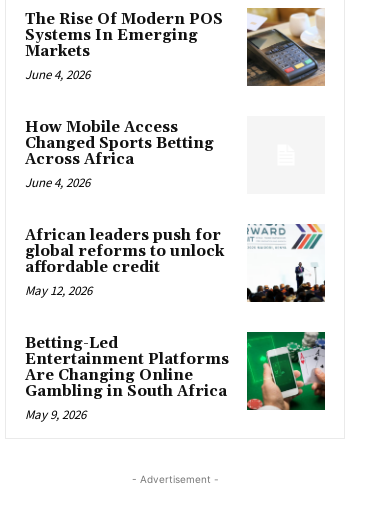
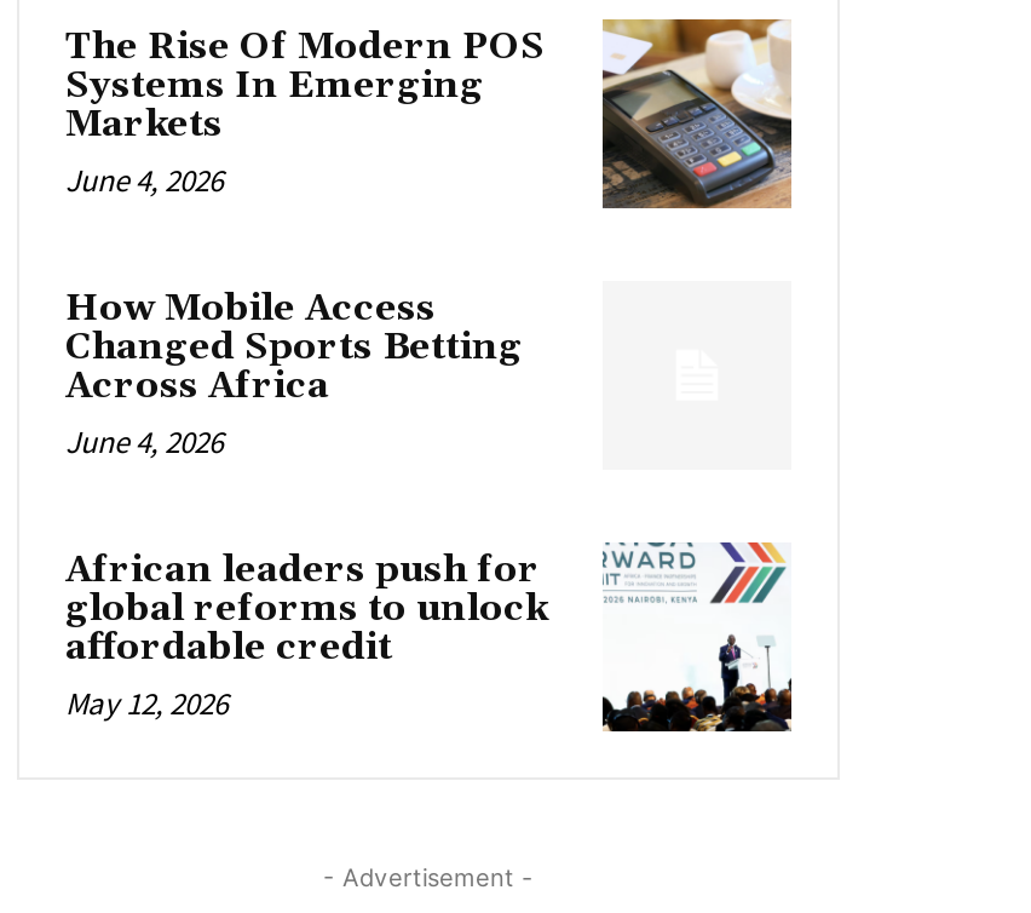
- [image]
- Betting-Led
- Entertainment Platforms
- Are Changing Online
- Gambling in South Africa
- May 9, 2026
